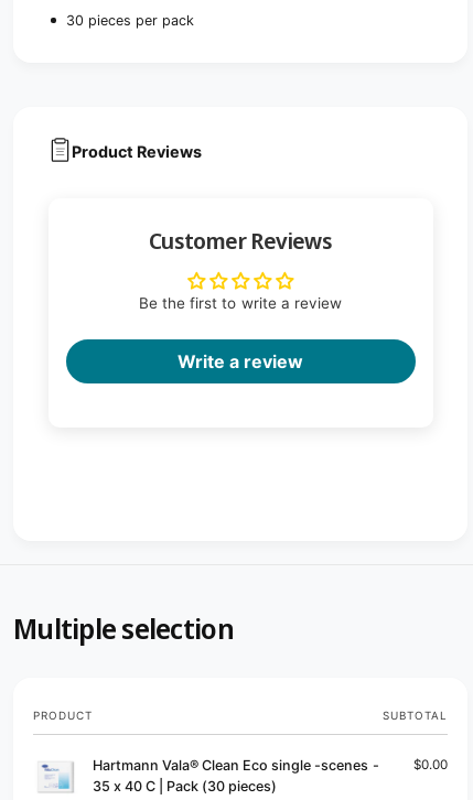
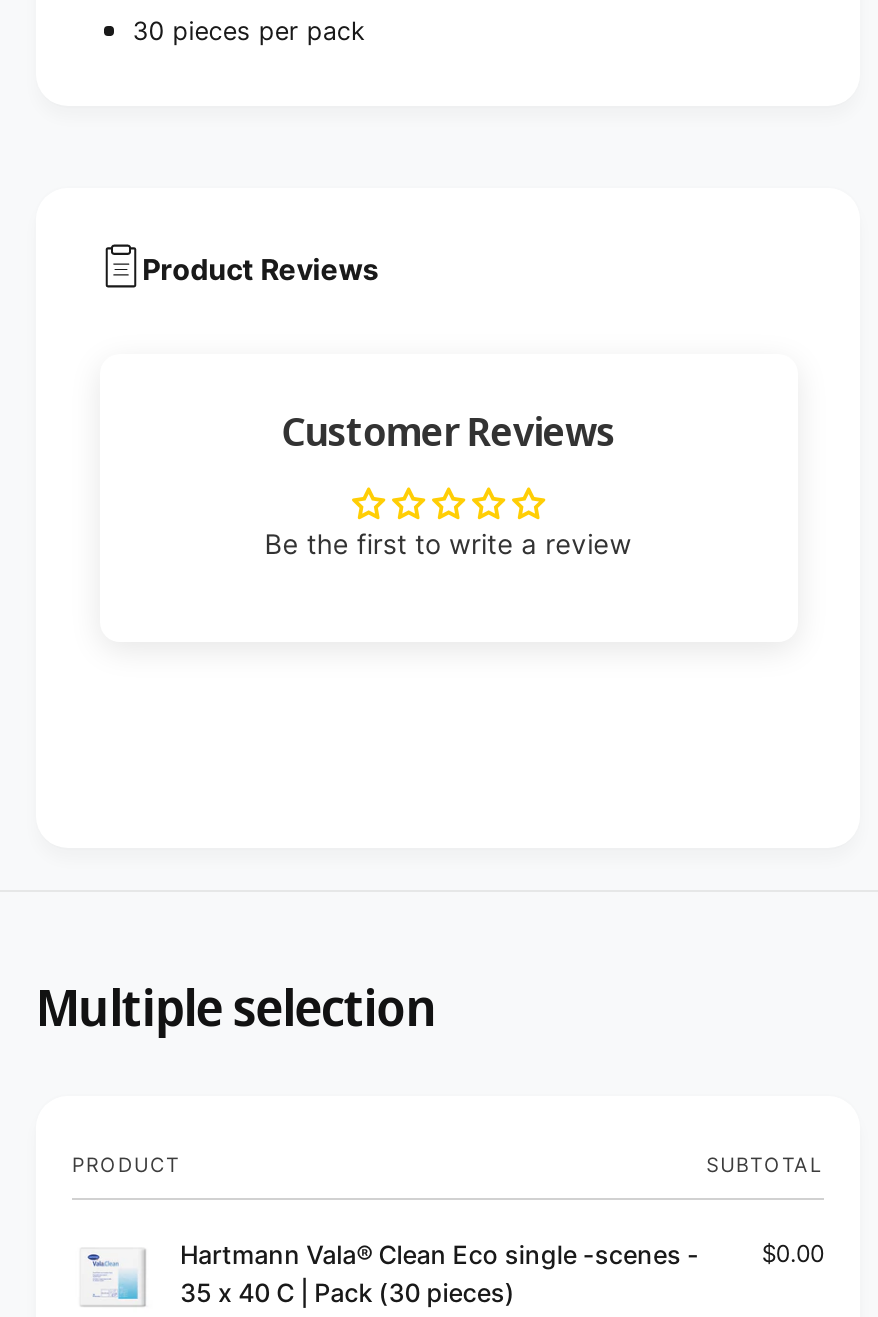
- Write a review
